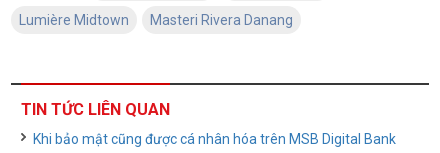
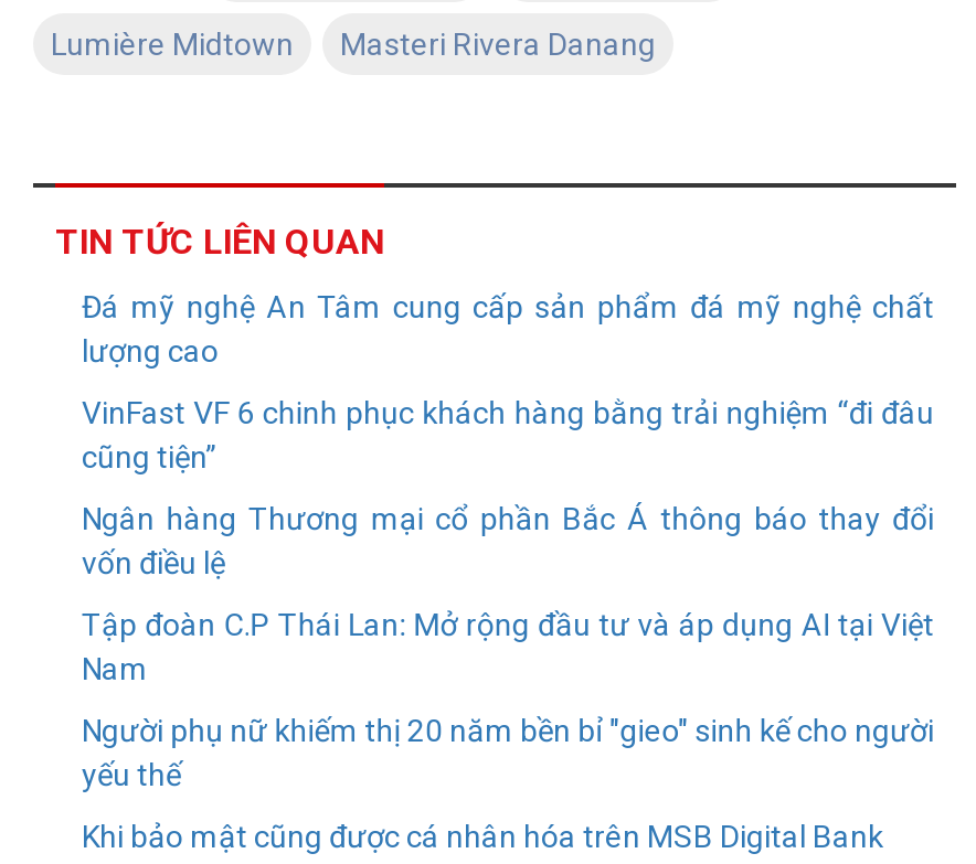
+ Đá mỹ nghệ An Tâm cung cấp sản phẩm đá mỹ nghệ chất
+ lượng cao
+ VinFast VF 6 chinh phục khách hàng bằng trải nghiệm “đi đâu
+ cũng tiện”
+ Ngân hàng Thương mại cổ phần Bắc Á thông báo thay đổi
+ vốn điều lệ
+ Tập đoàn C.P Thái Lan: Mở rộng đầu tư và áp dụng AI tại Việt
+ Nam
+ Người phụ nữ khiếm thị 20 năm bền bỉ "gieo" sinh kế cho người
+ yếu thế
